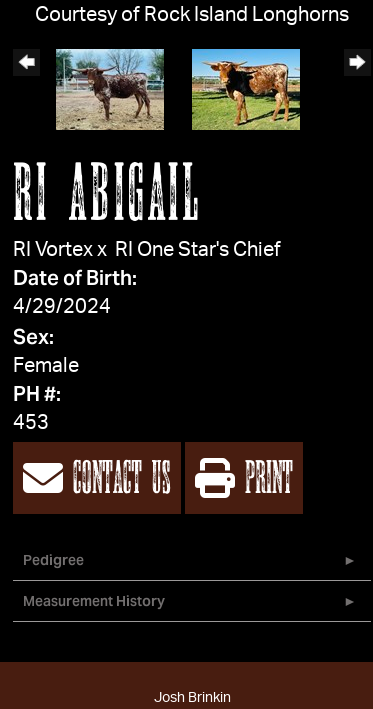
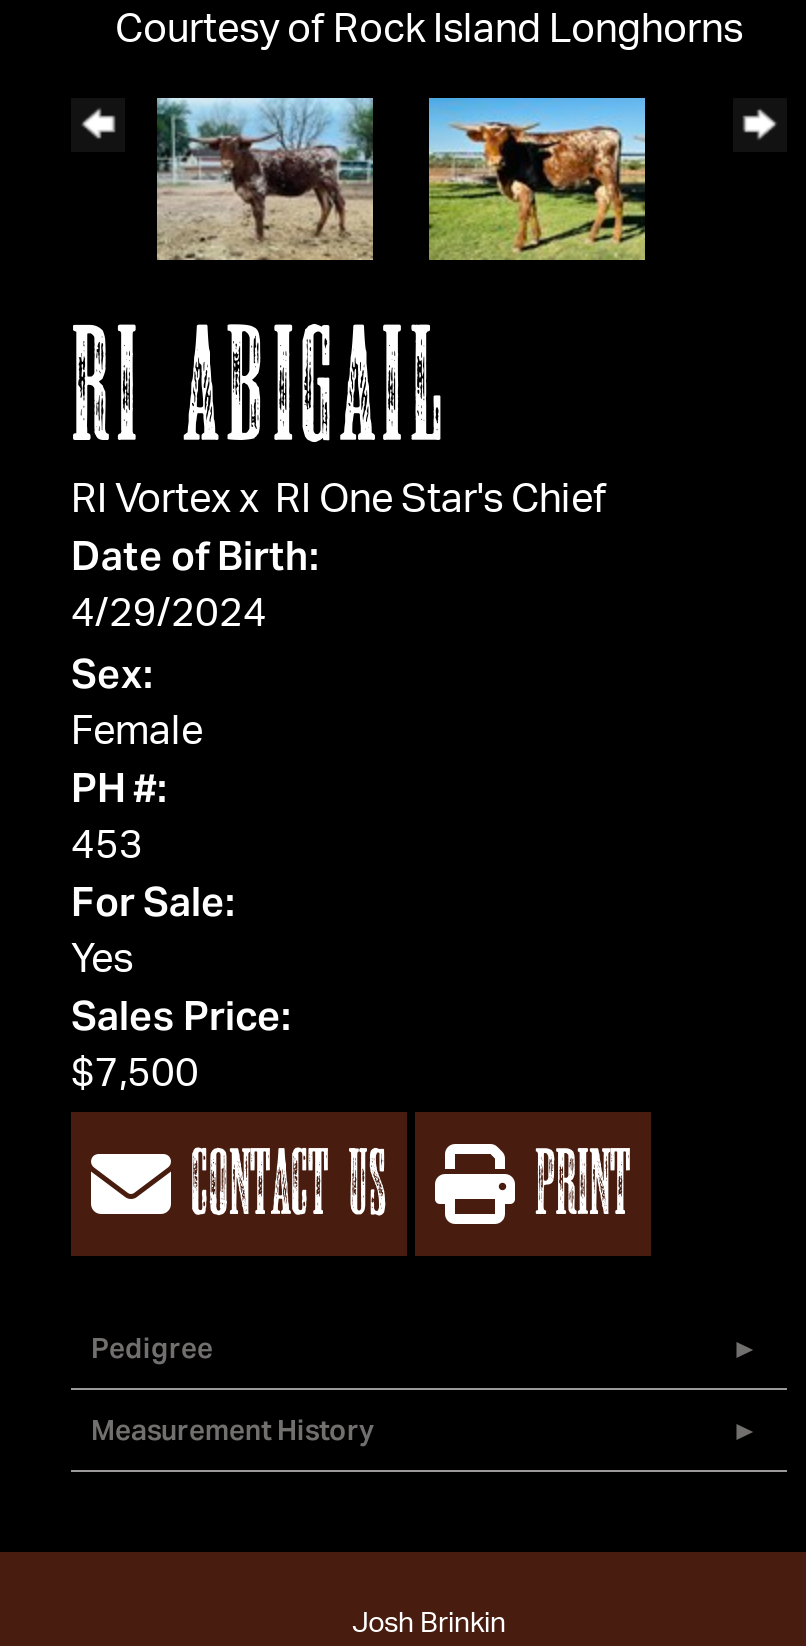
+ For Sale:
+ Yes
+ Sales Price:
+ $7,500
